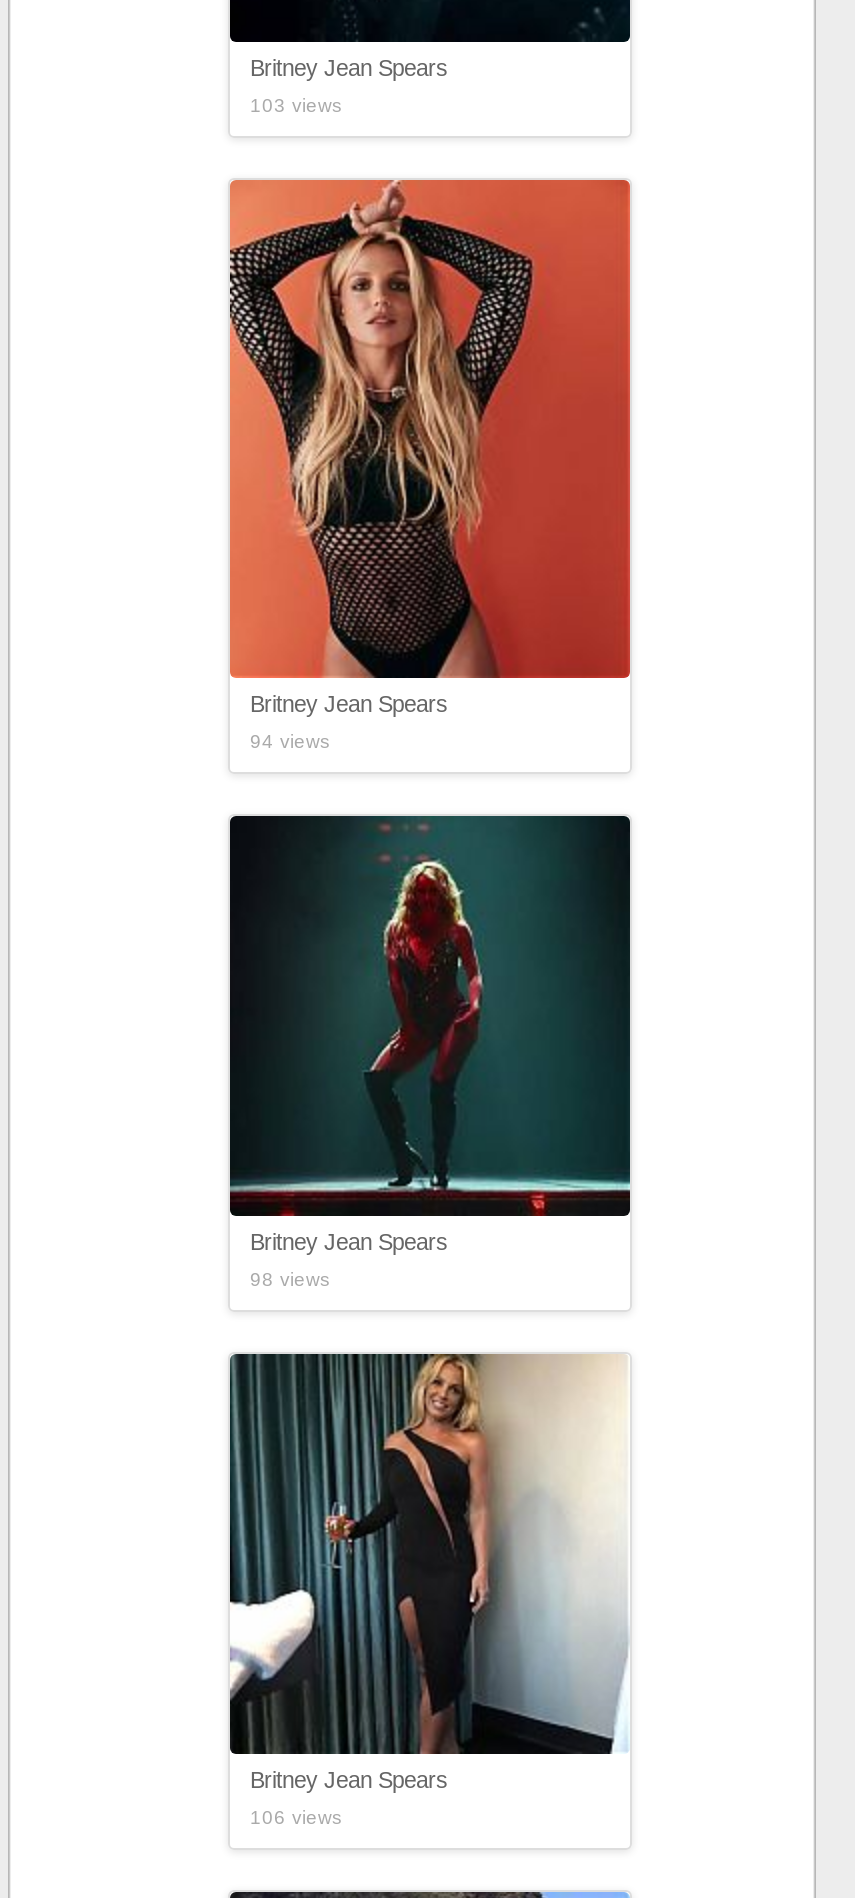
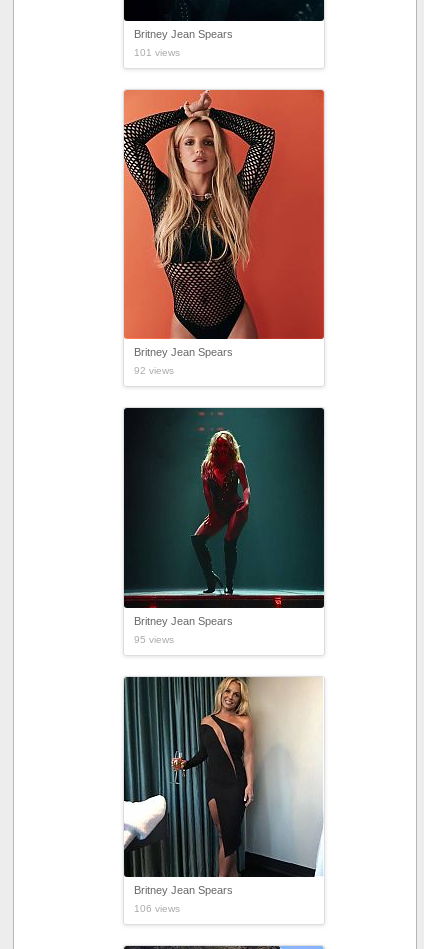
- 103 views
+ 101 views

- 94 views
+ 92 views

- 98 views
+ 95 views
